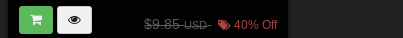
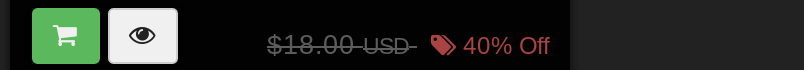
- $9.85USD 40% Off
+ $18.00USD 40% Off
